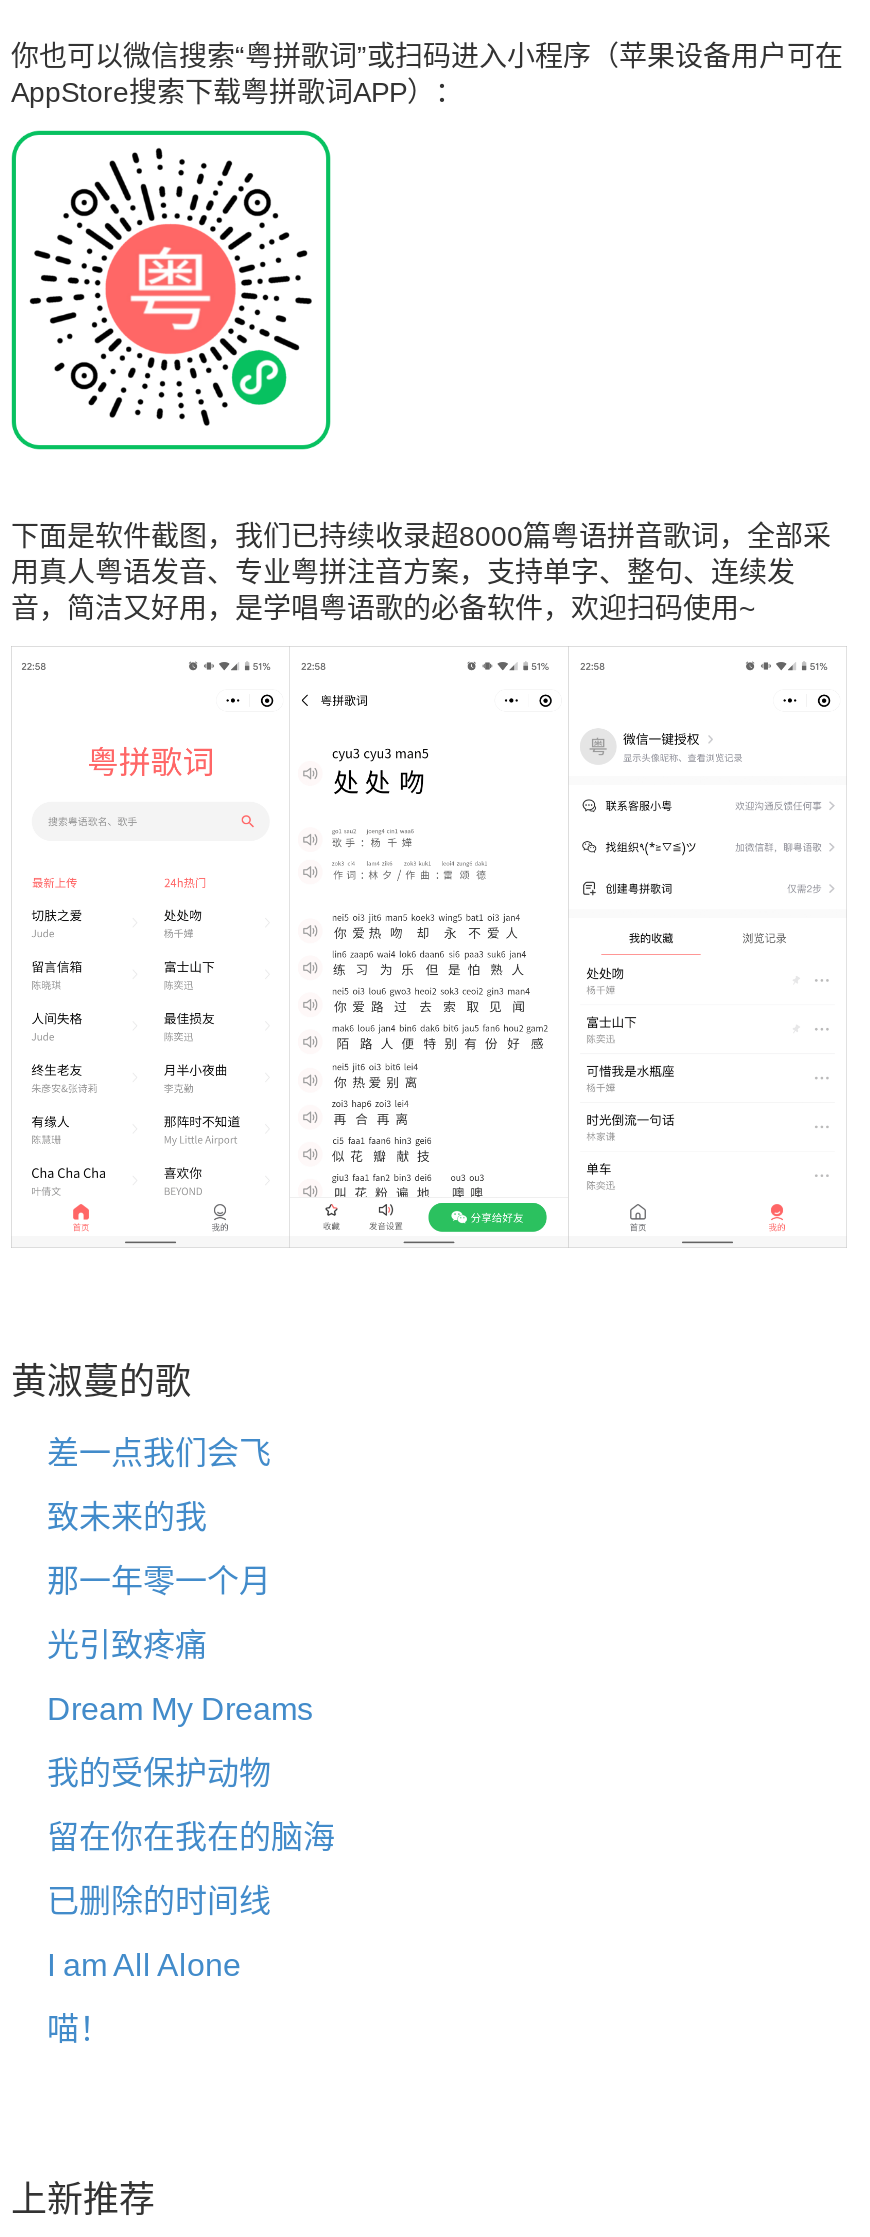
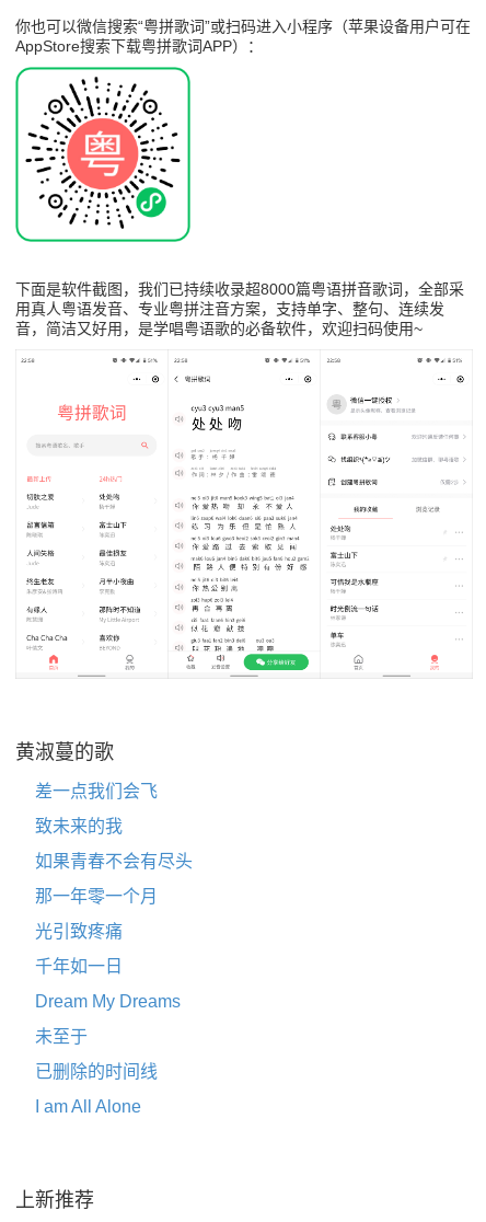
+ 如果青春不会有尽头

moved down: 那一年零一个月 | 光引致疼痛

+ 千年如一日

moved down: Dream My Dreams

- 我的受保护动物
- 留在你在我在的脑海
+ 未至于

moved down: 已删除的时间线 | I am All Alone

- 喵！
